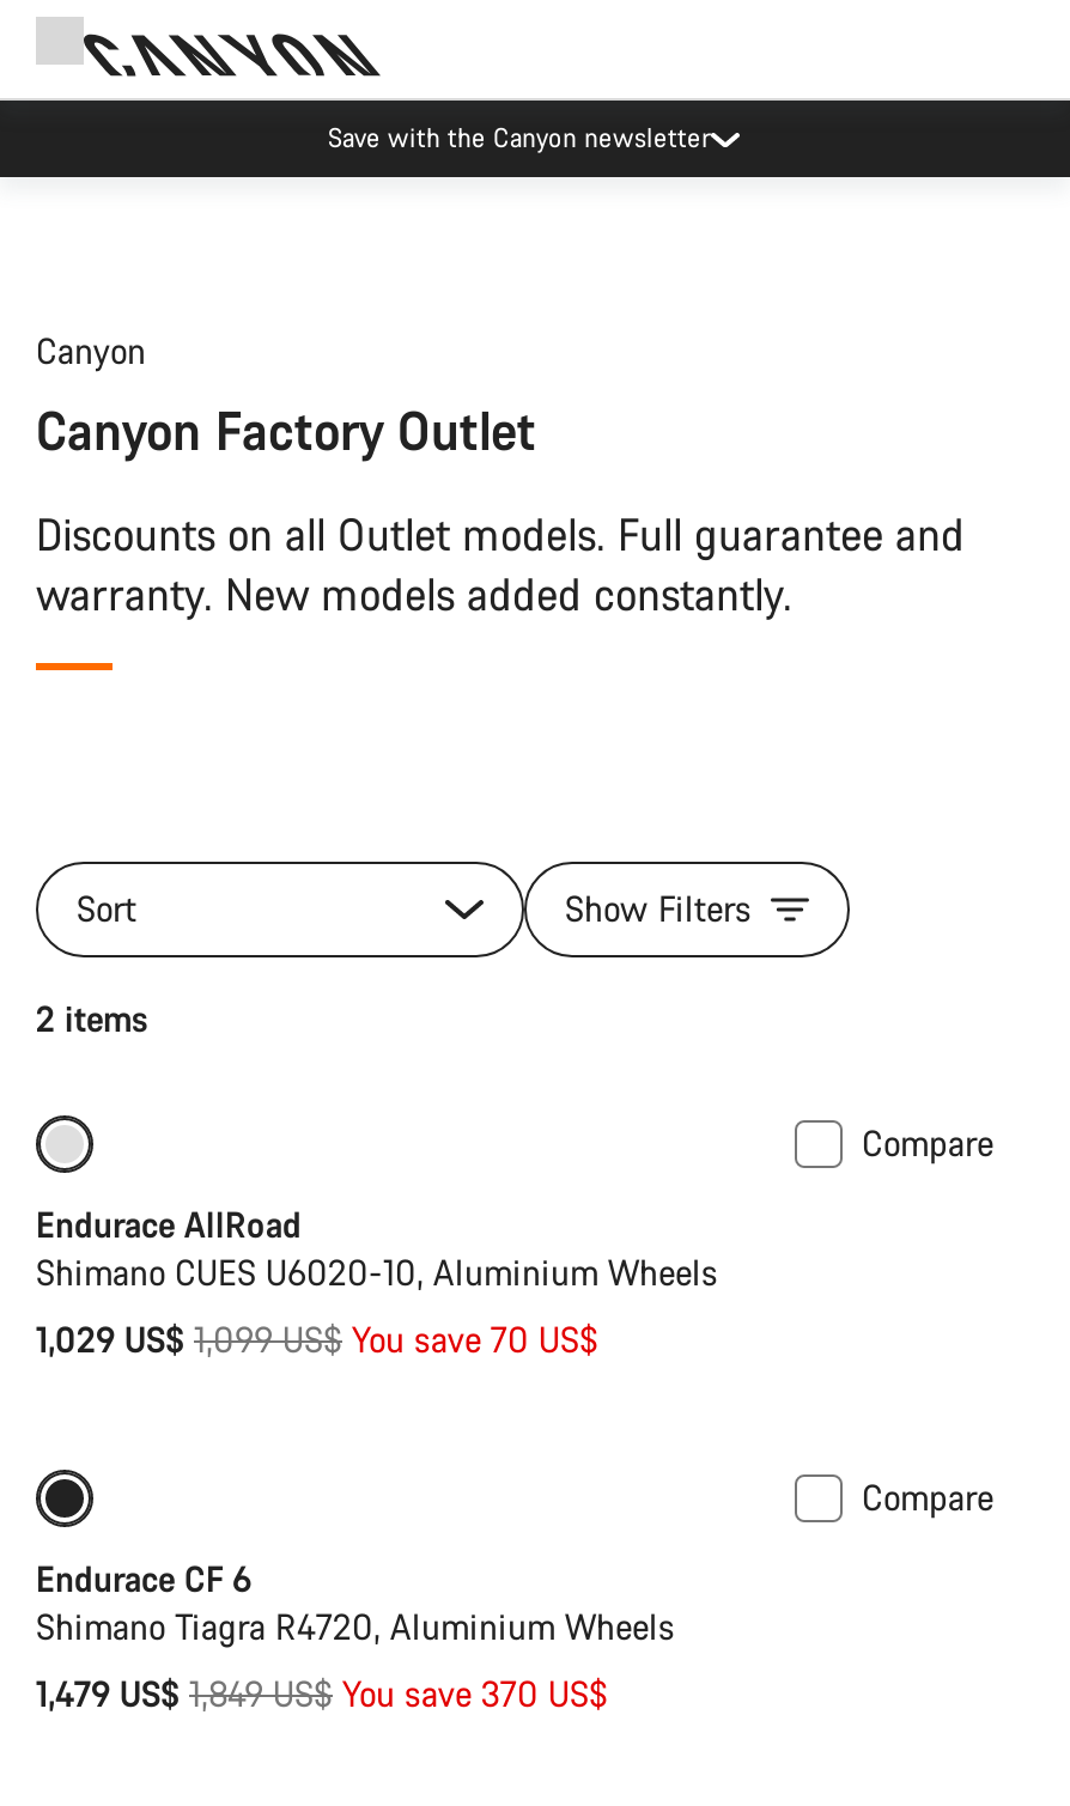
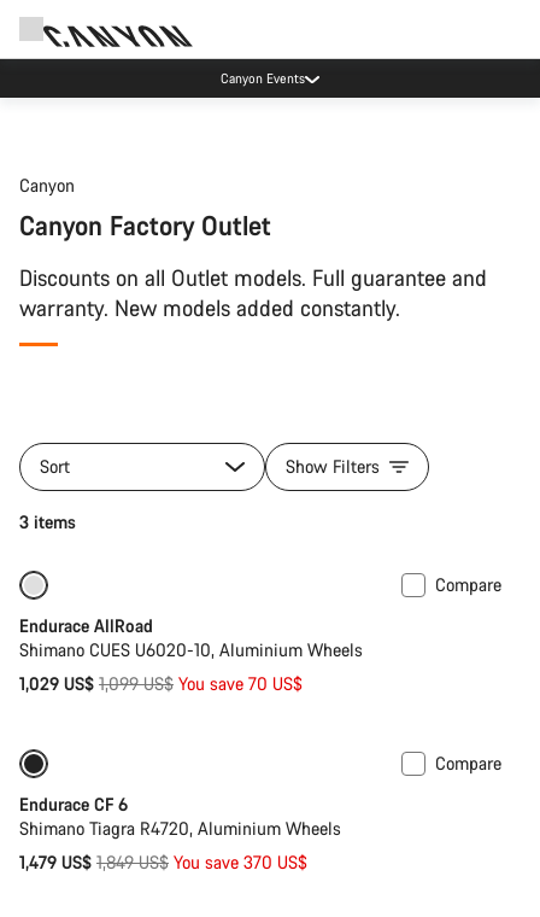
- Save with the Canyon newsletter
+ Canyon Events

- 2 items
+ 3 items
